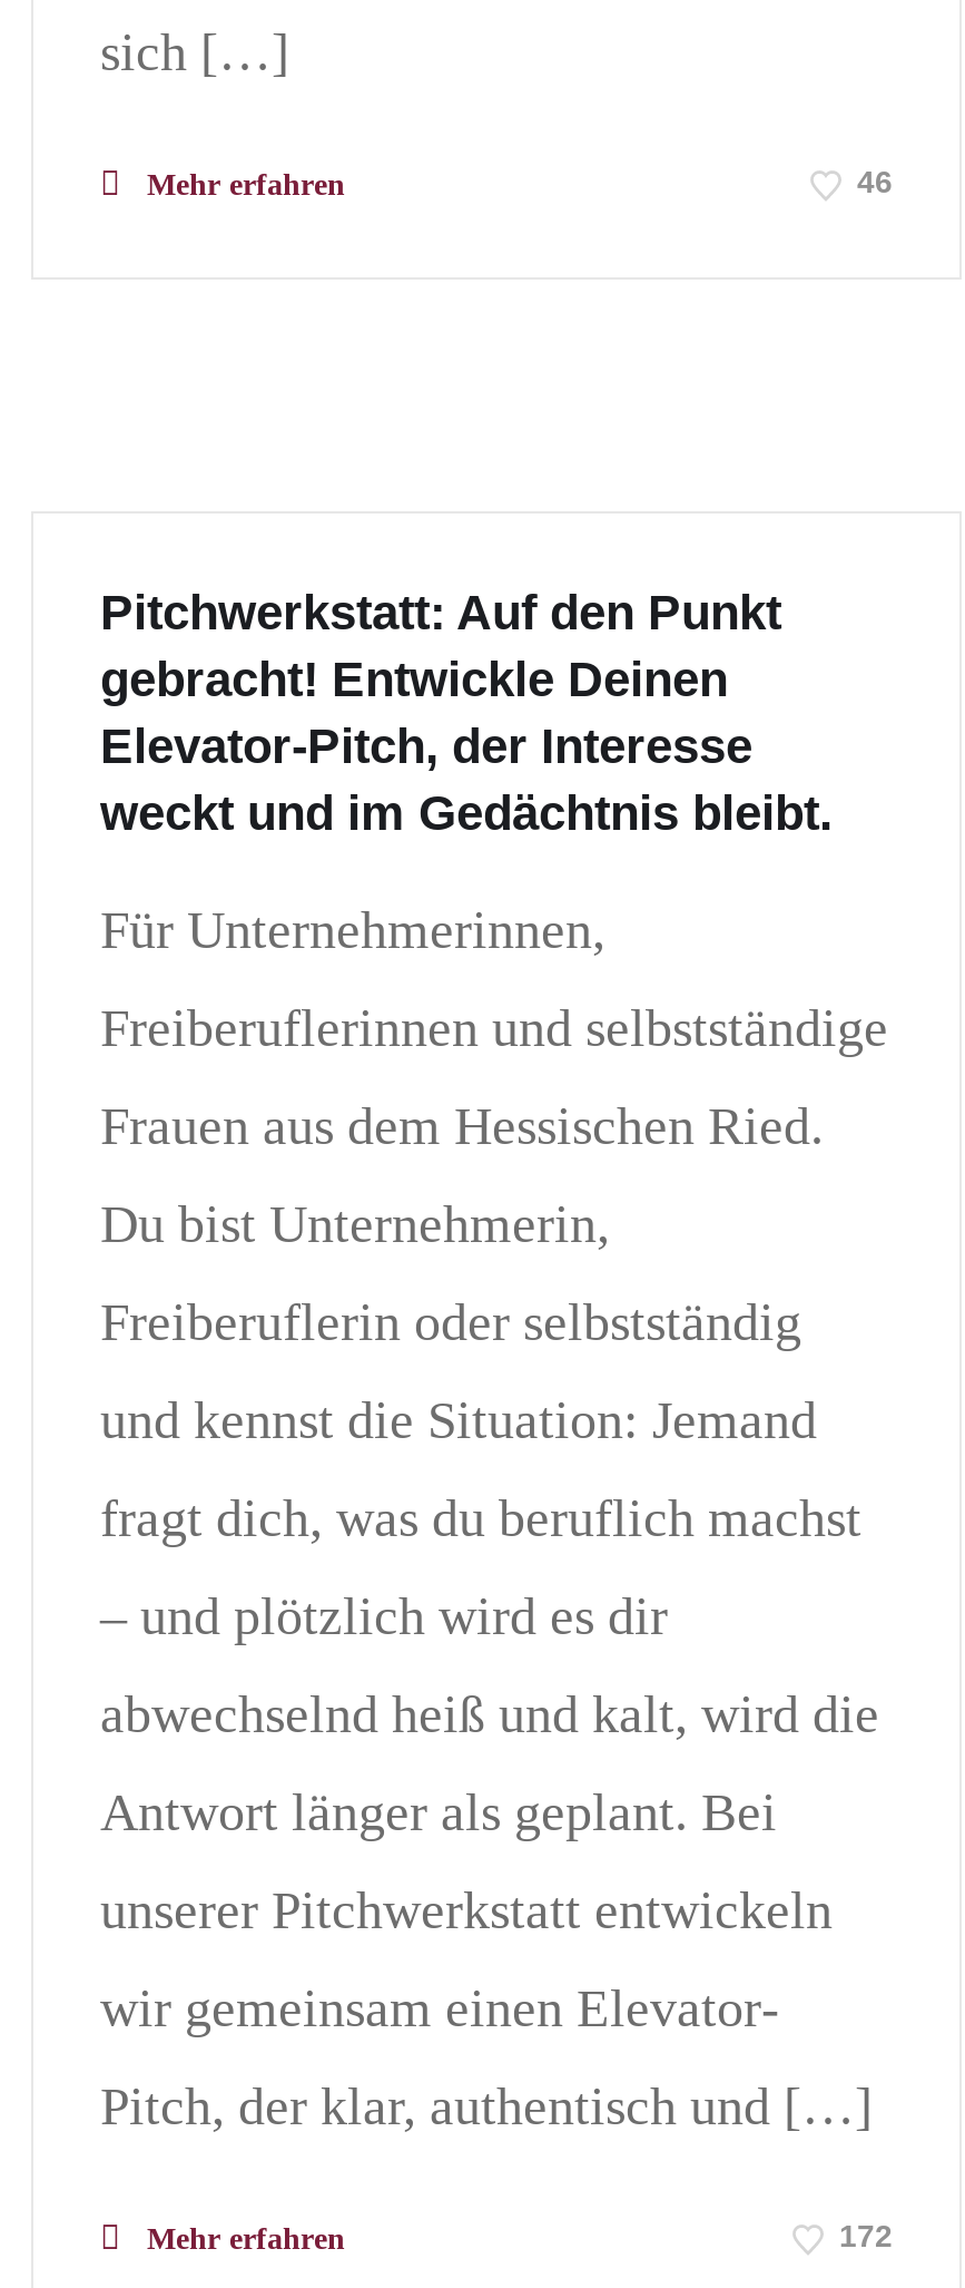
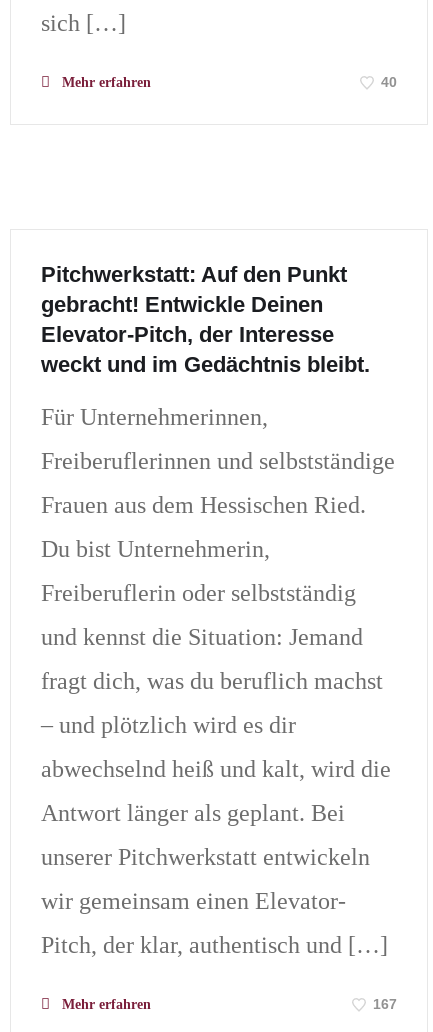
- 46
+ 40

- 172
+ 167
